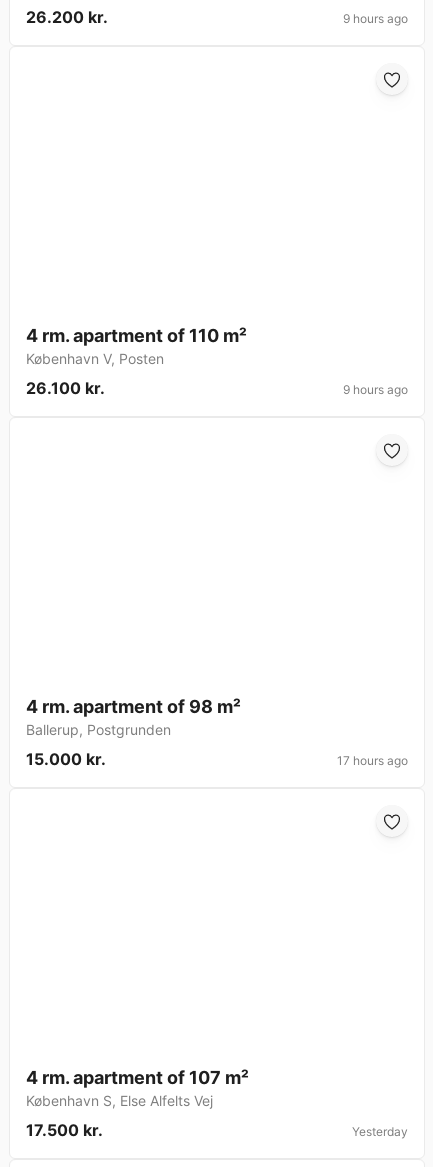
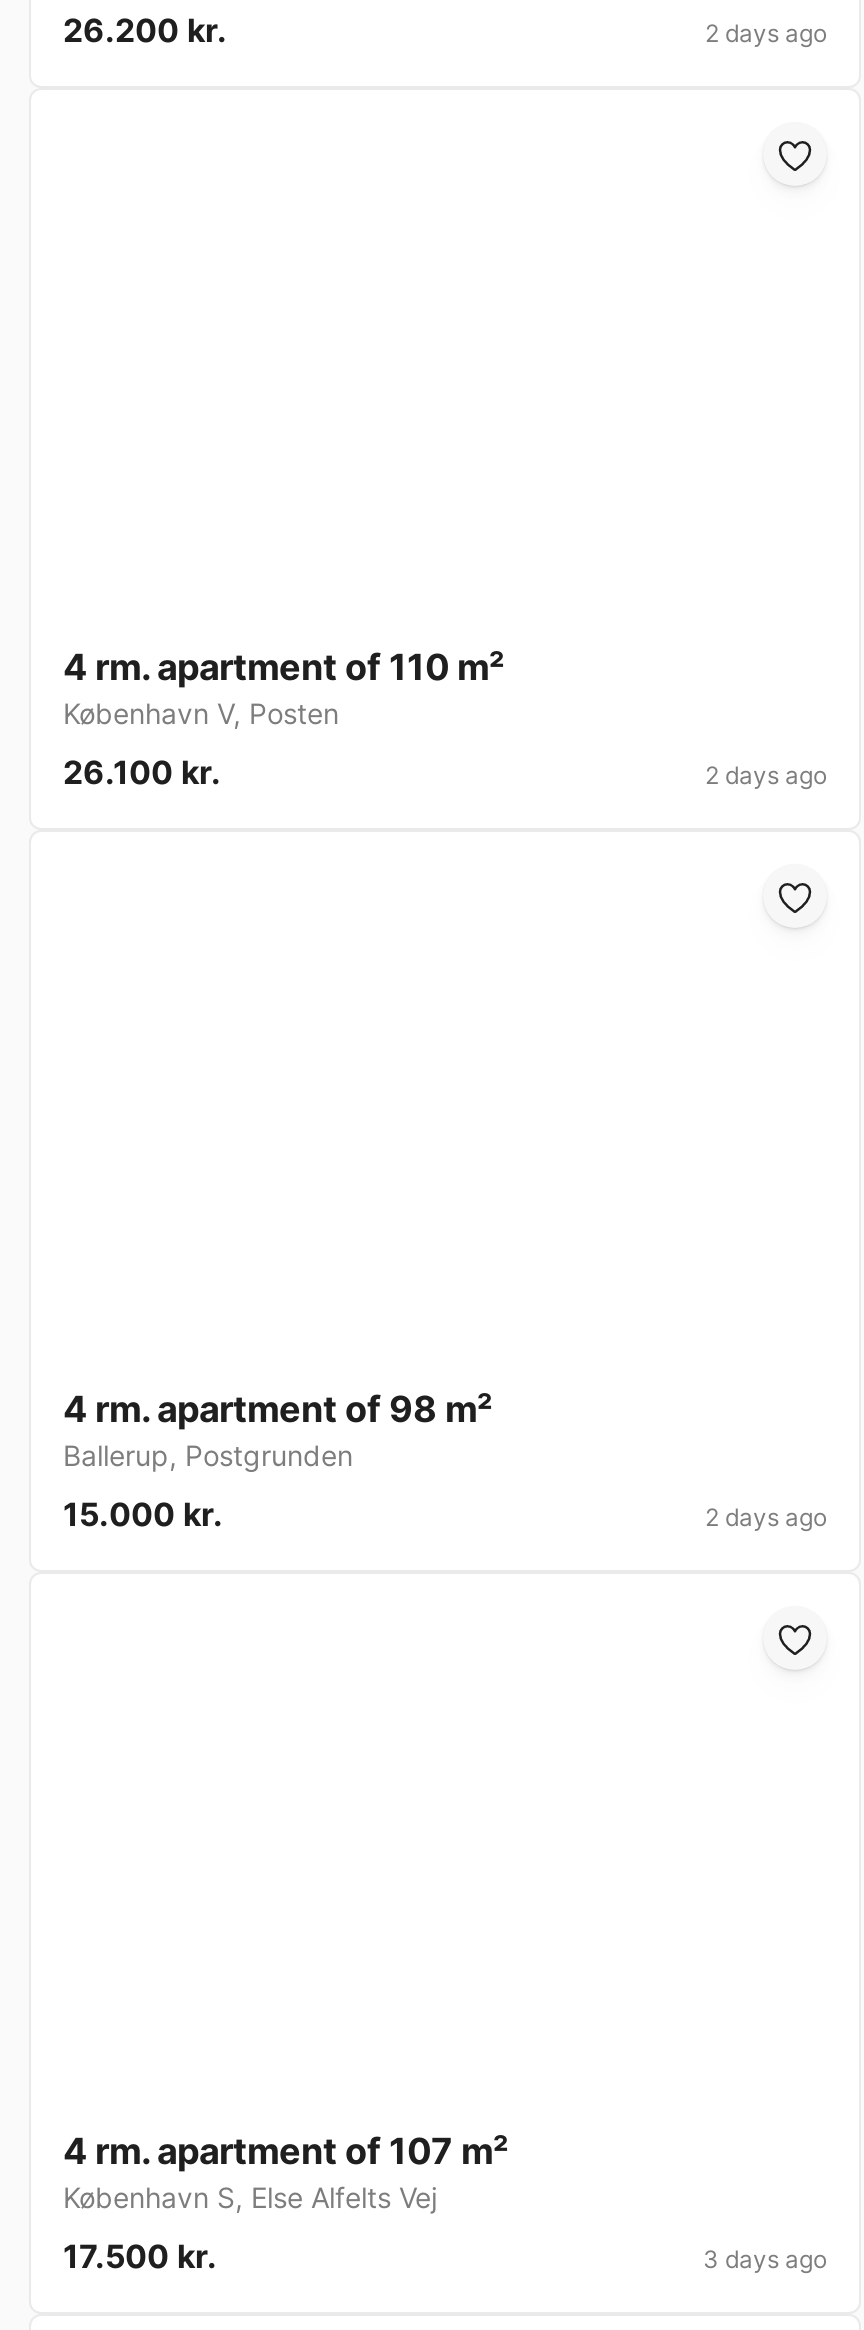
- 9 hours ago
+ 2 days ago

- 9 hours ago
+ 2 days ago

- 17 hours ago
+ 2 days ago

- Yesterday
+ 3 days ago
